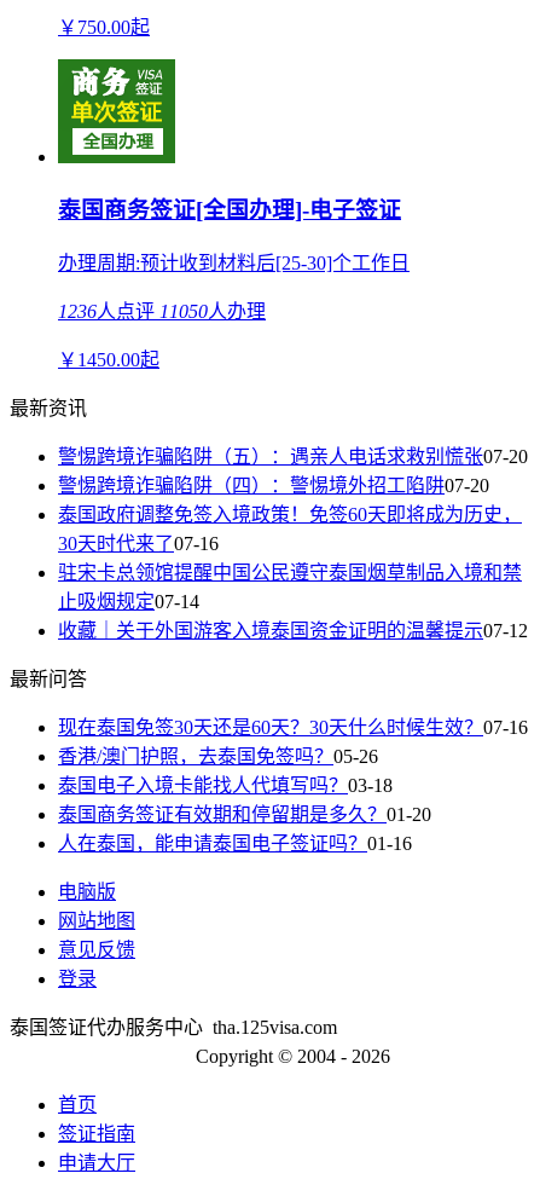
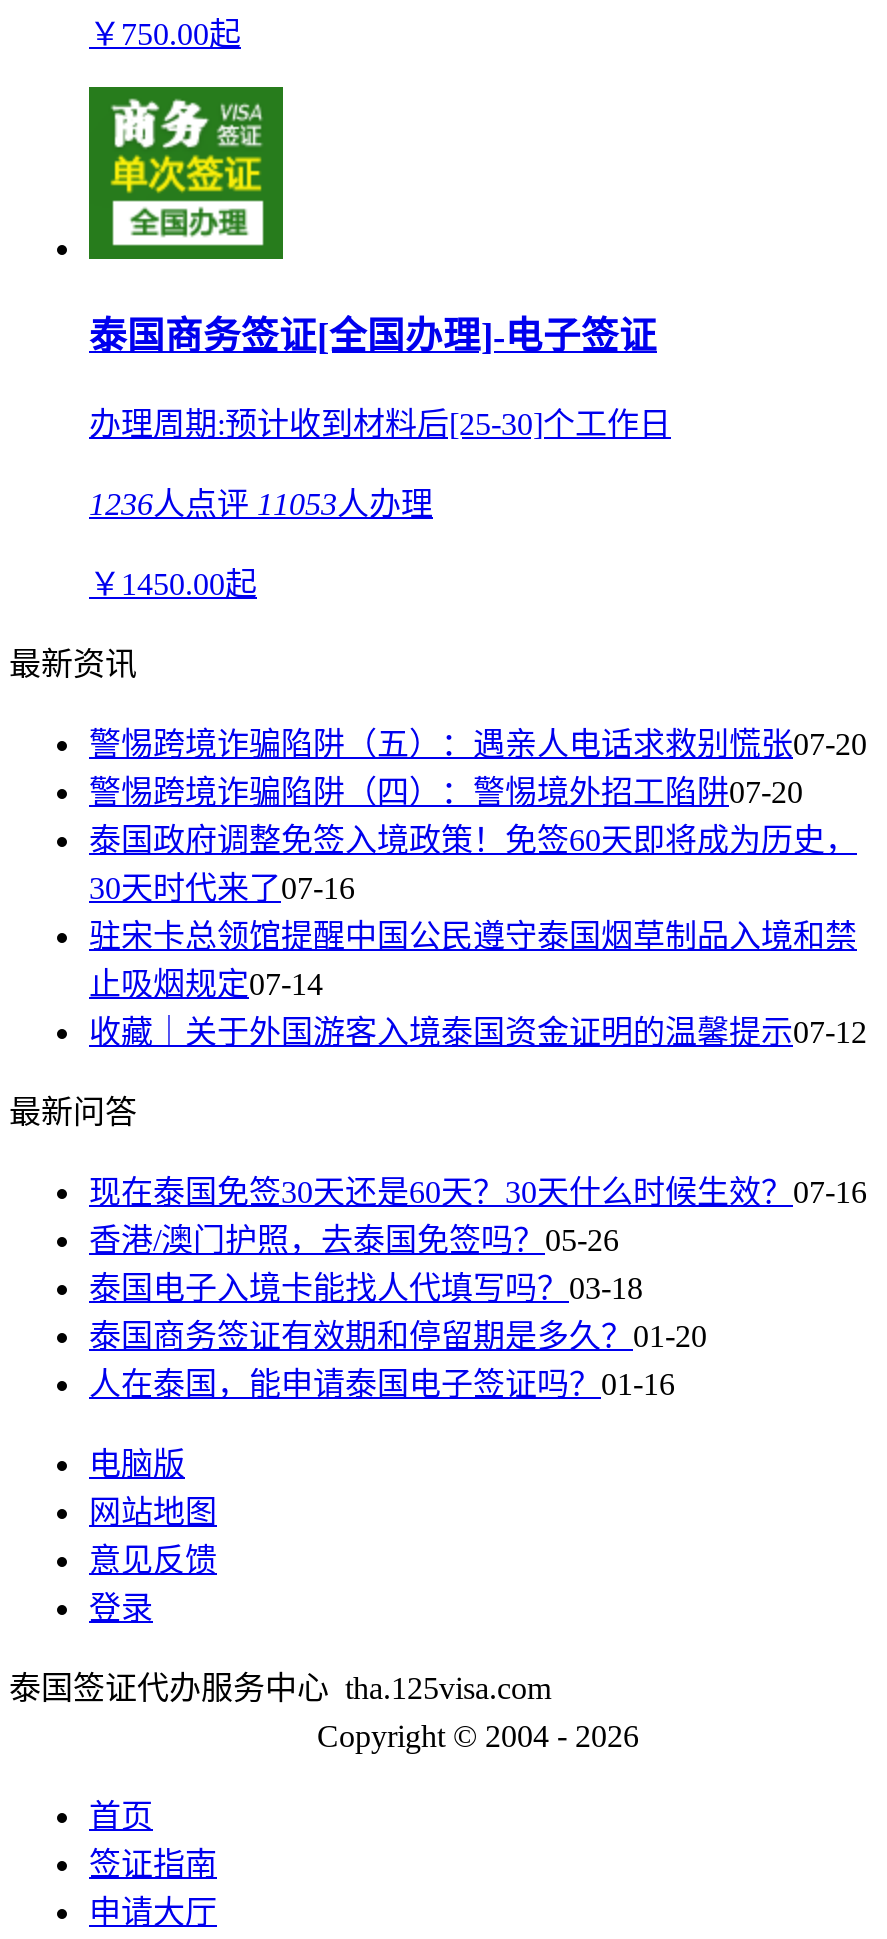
- 1236人点评 11050人办理
+ 1236人点评 11053人办理
